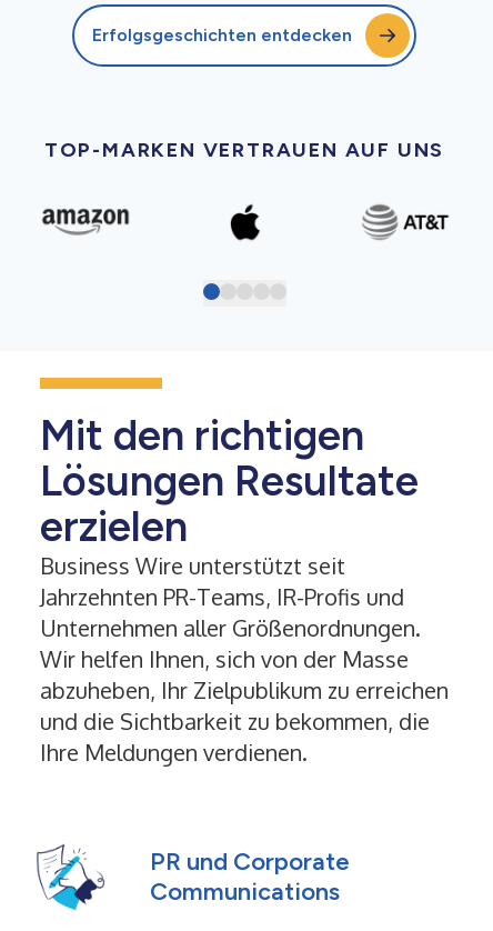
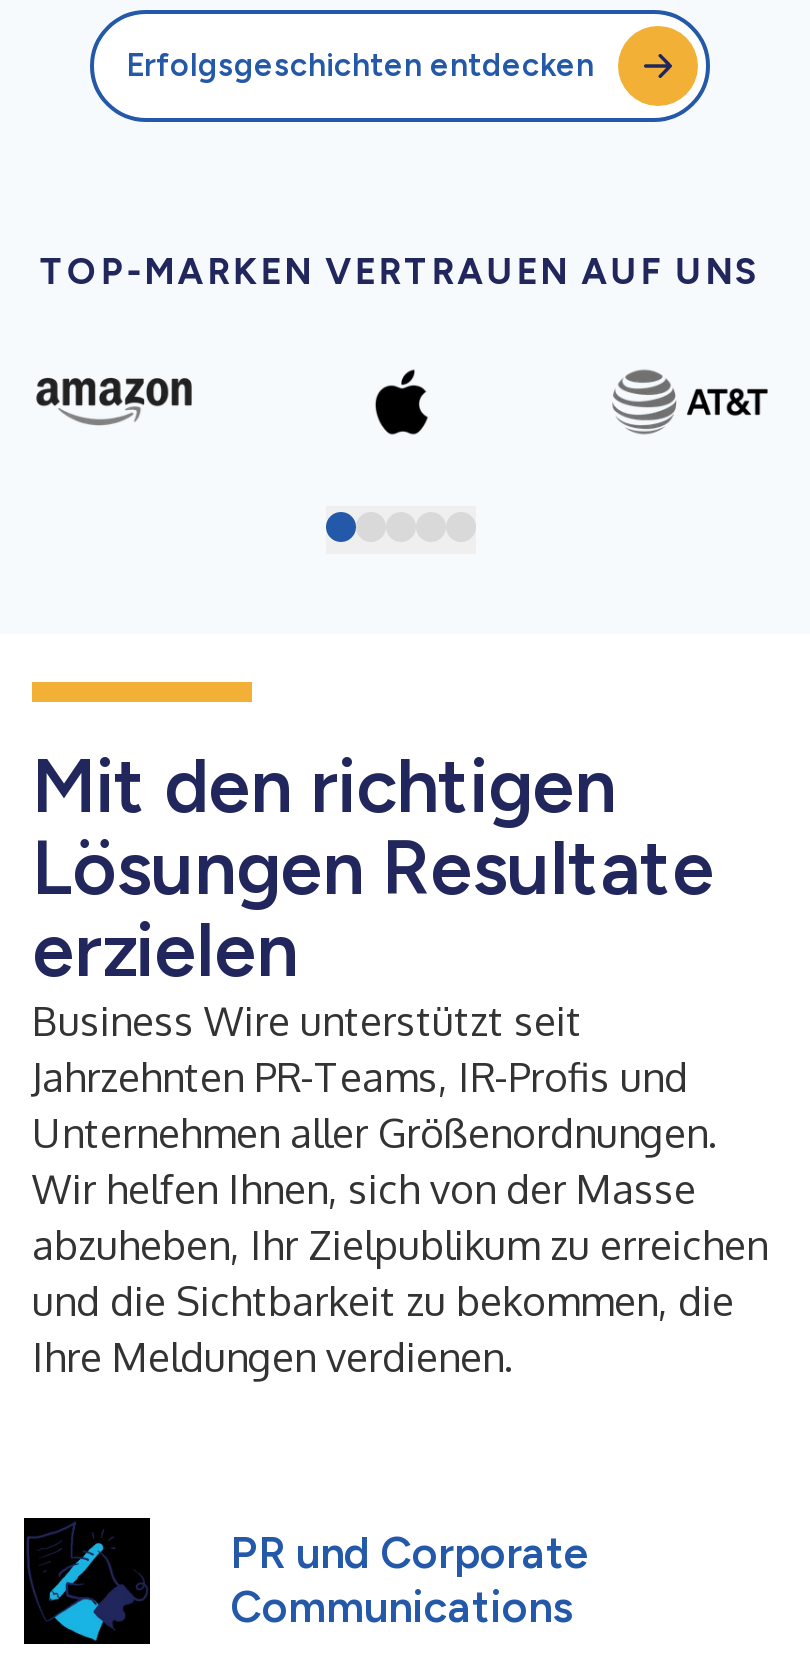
- [image]
+ [image]
